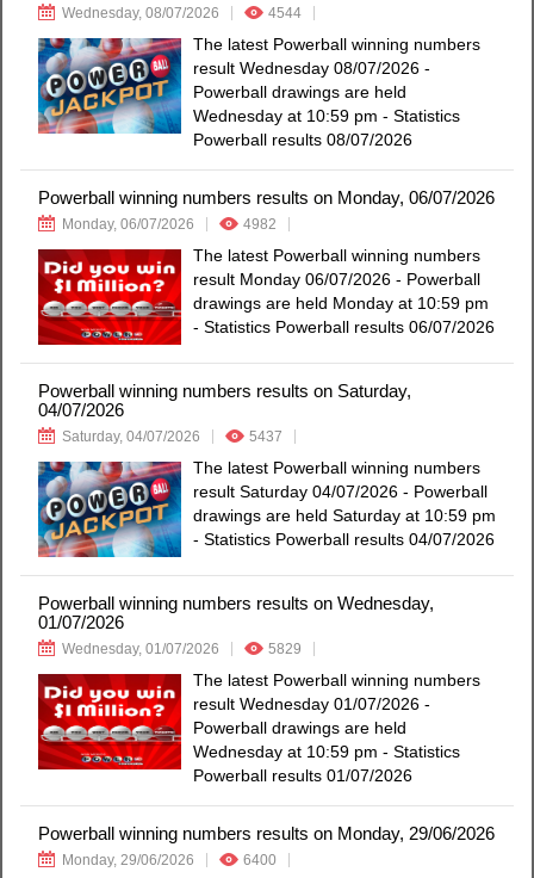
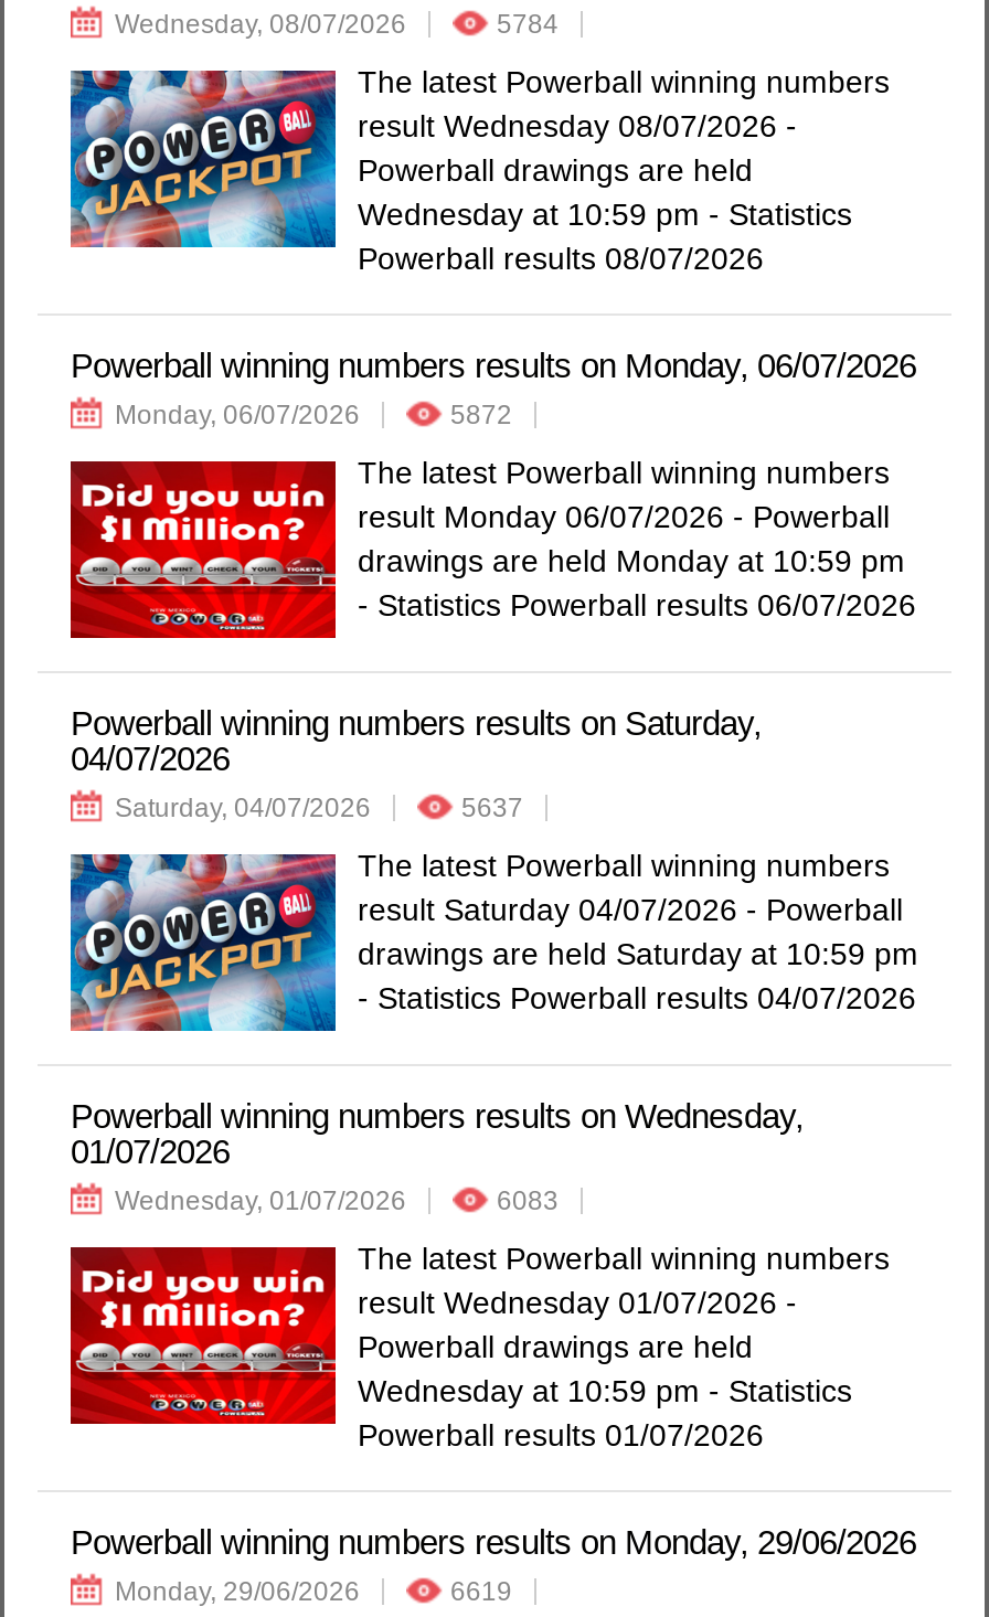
- 4544
+ 5784

- 4982
+ 5872

- 5437
+ 5637

- 5829
+ 6083

- 6400
+ 6619
